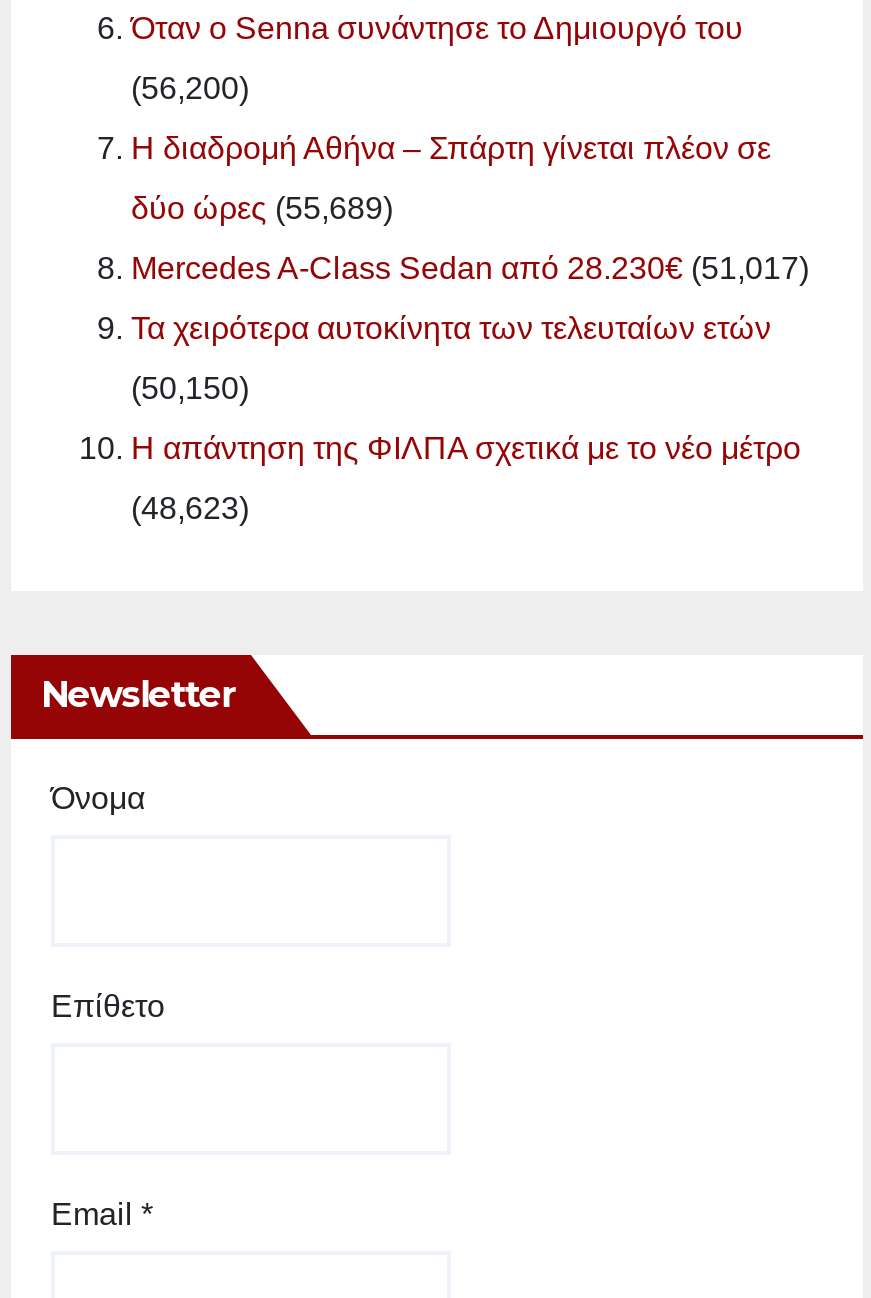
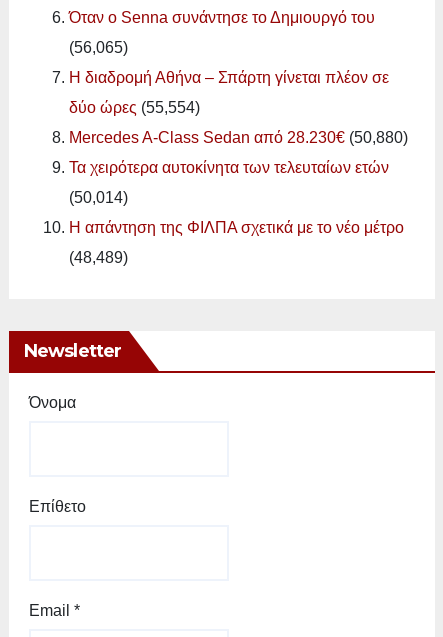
- (56,200)
+ (56,065)

- δύο ώρες (55,689)
+ δύο ώρες (55,554)

- Mercedes A-Class Sedan από 28.230€ (51,017)
+ Mercedes A-Class Sedan από 28.230€ (50,880)

- (50,150)
+ (50,014)

- (48,623)
+ (48,489)
